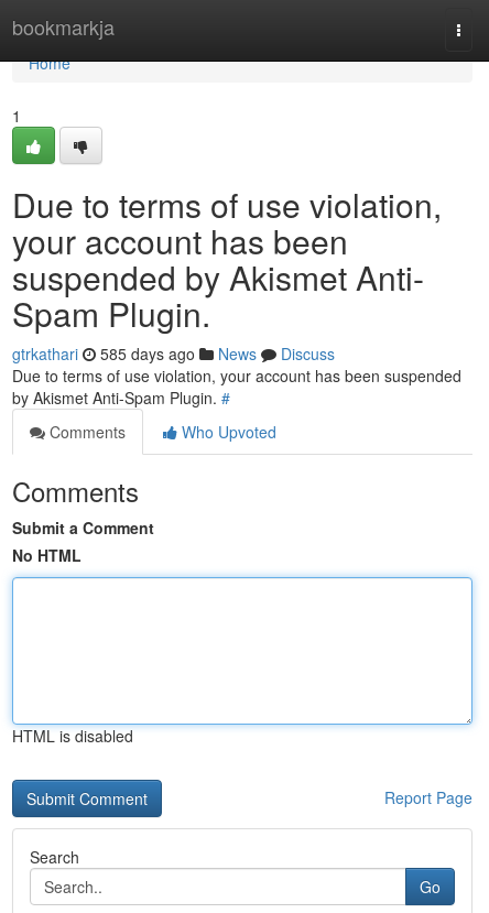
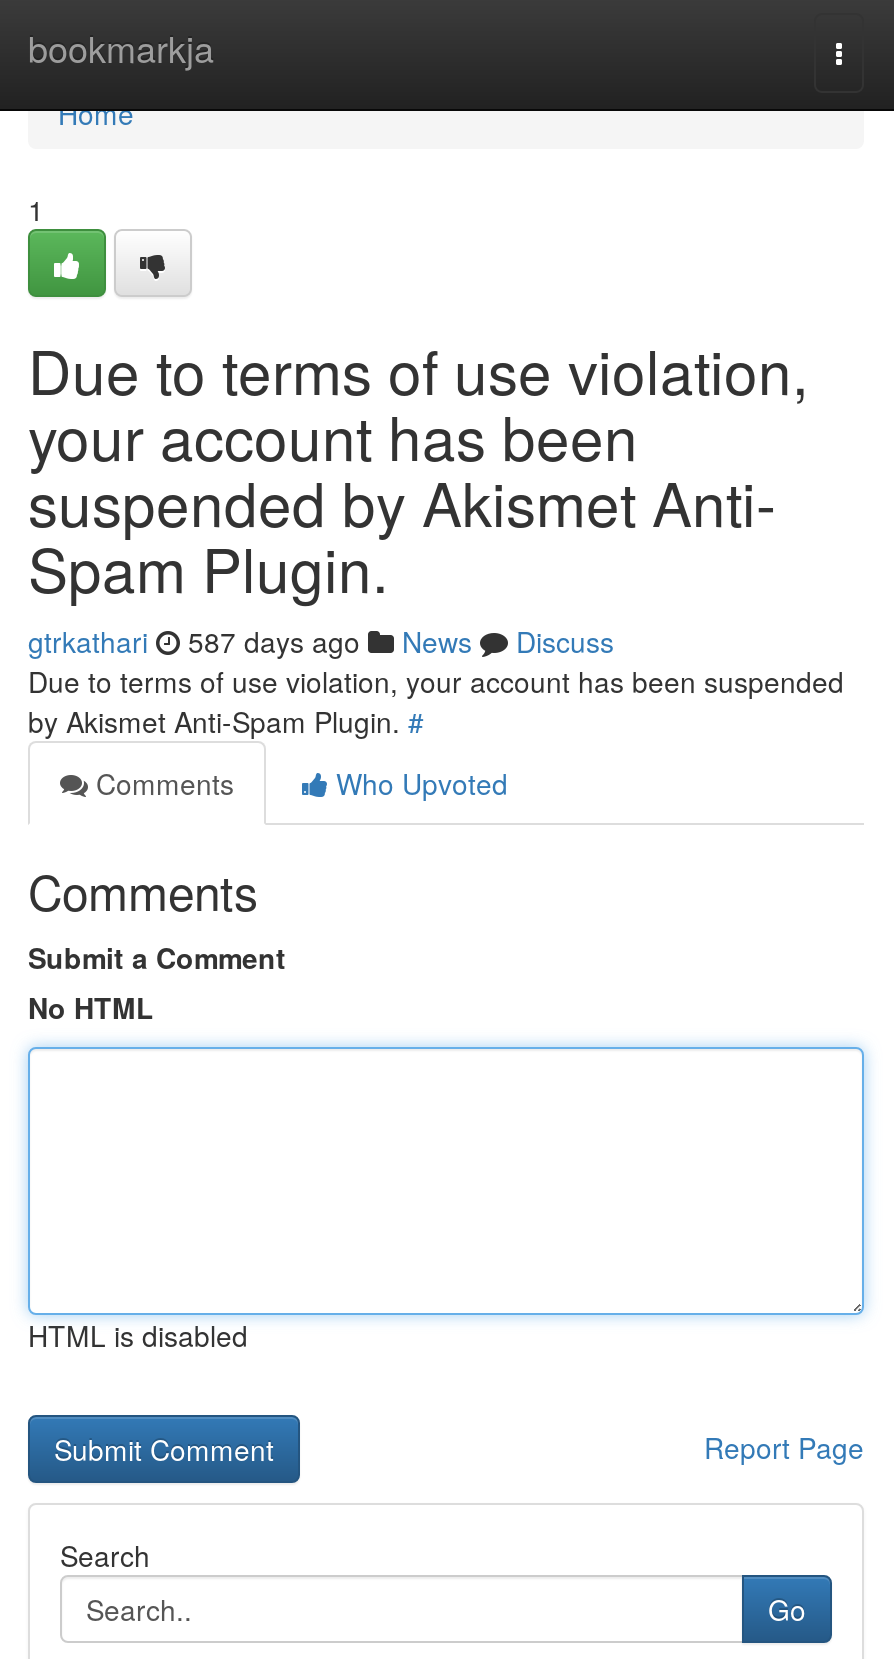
- gtrkathari 585 days ago News Discuss
+ gtrkathari 587 days ago News Discuss
